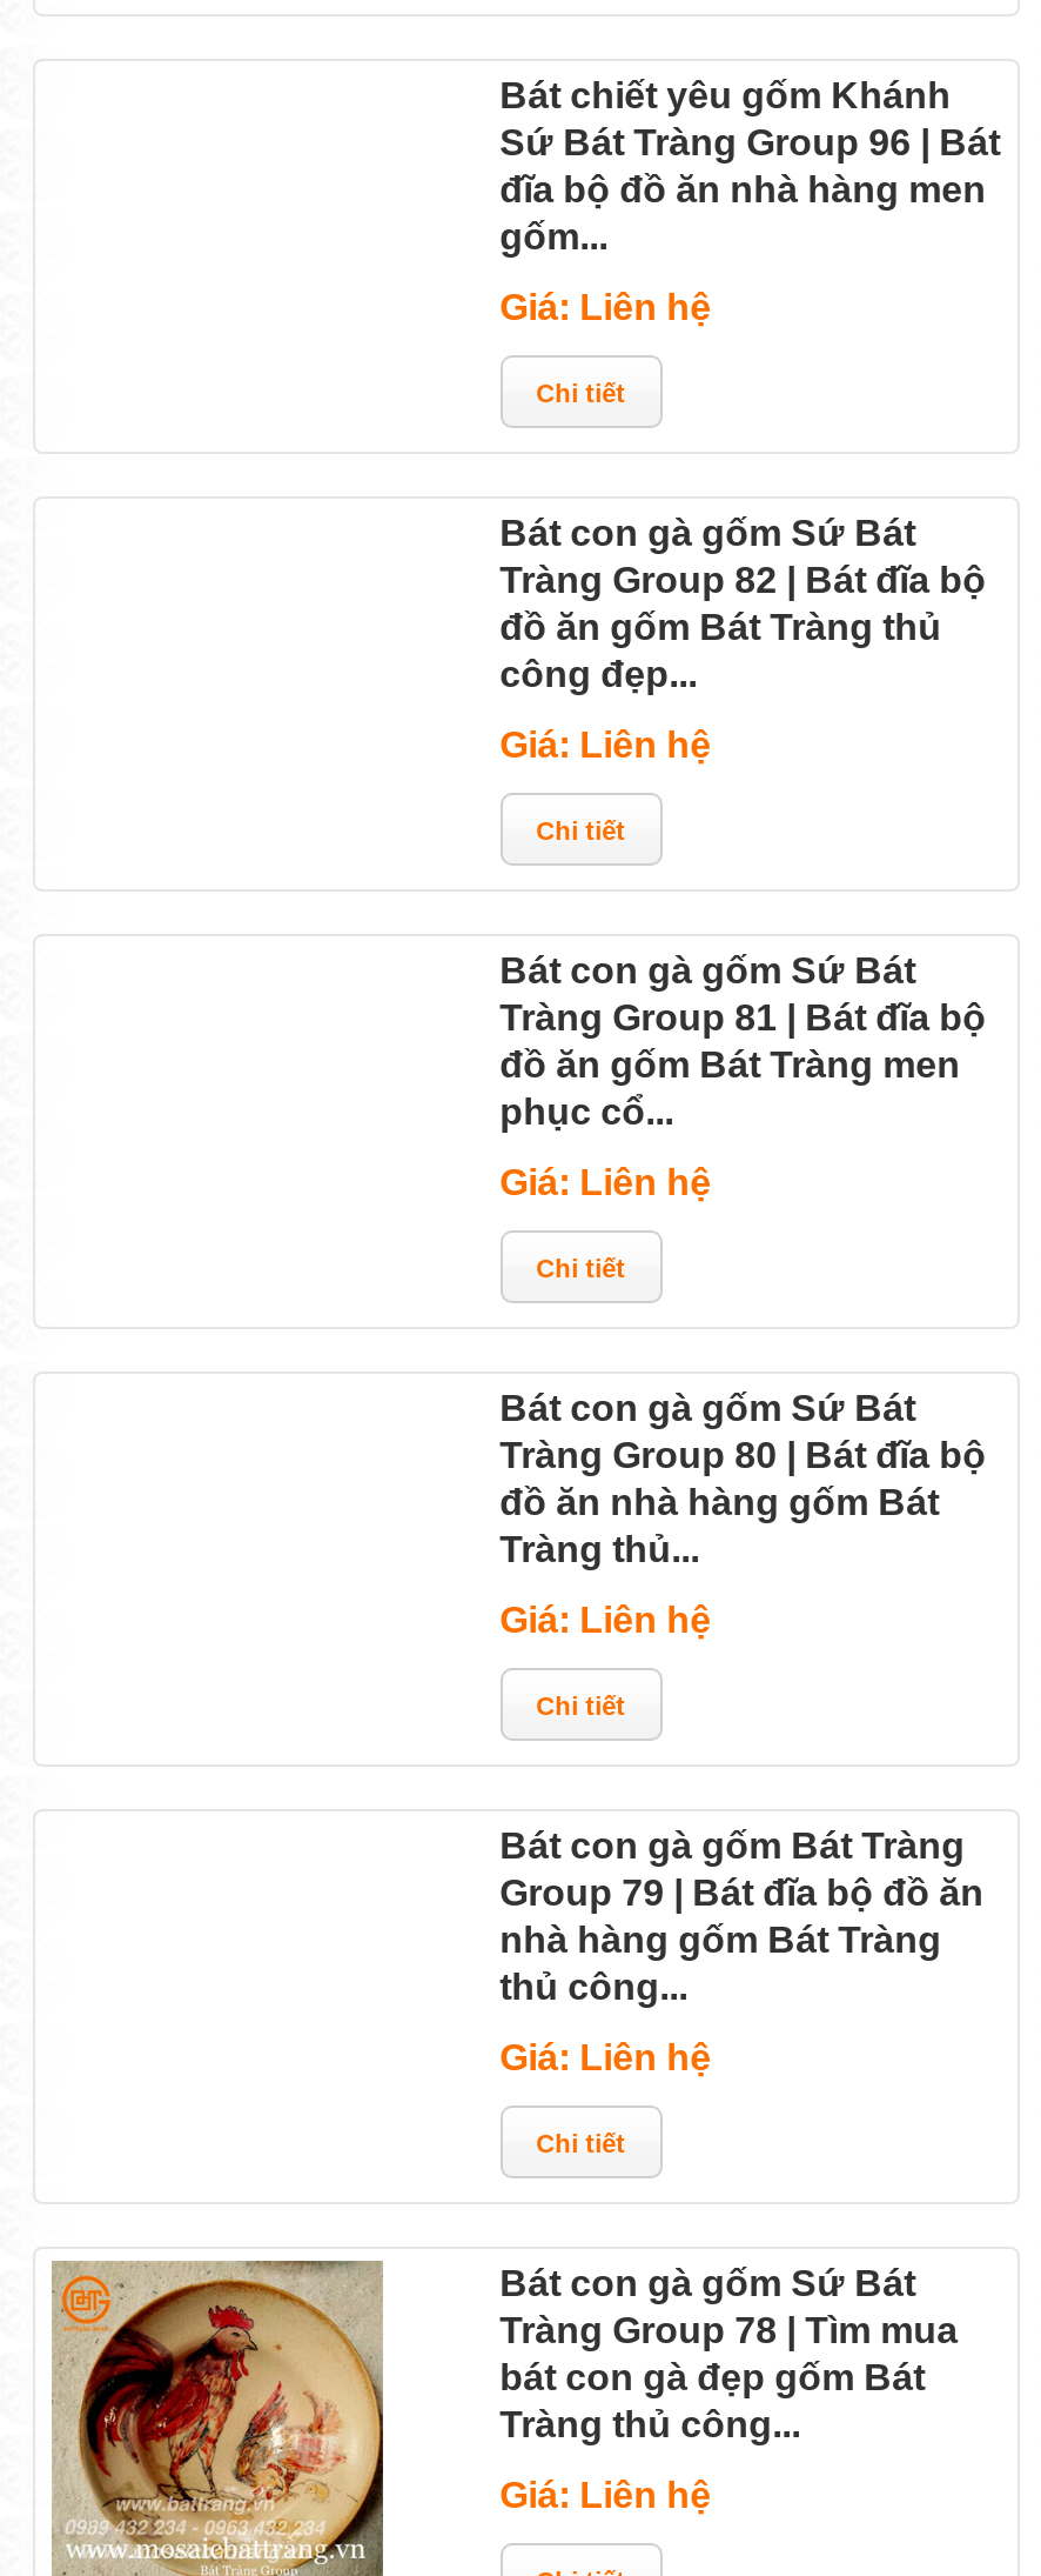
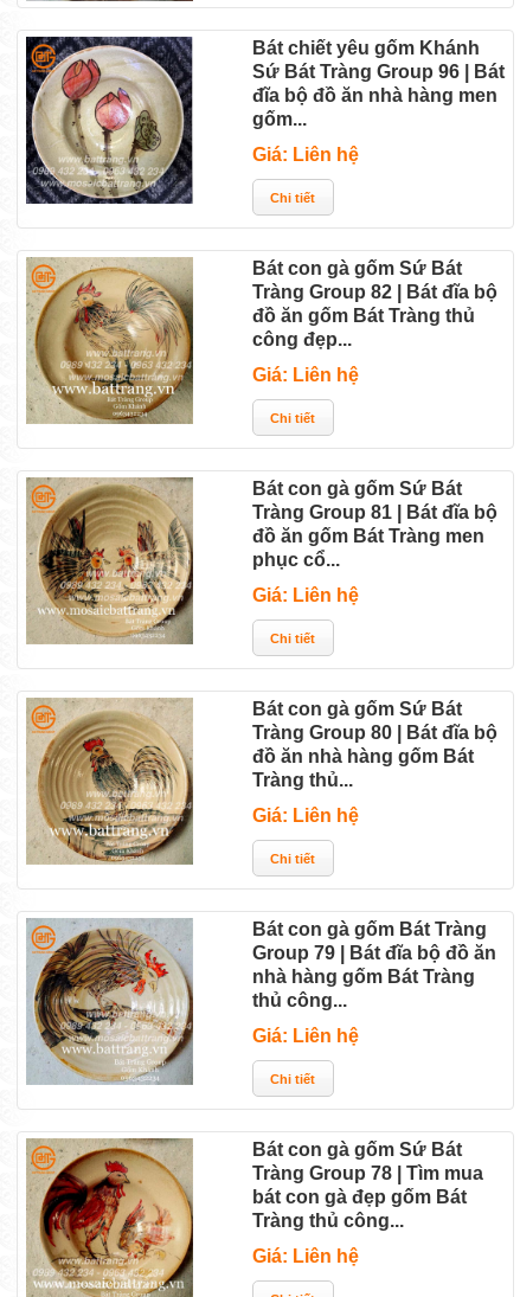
+ [image]

+ [image]

+ [image]

+ [image]

+ [image]
